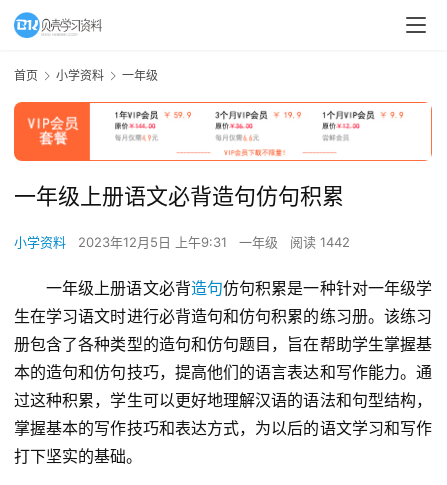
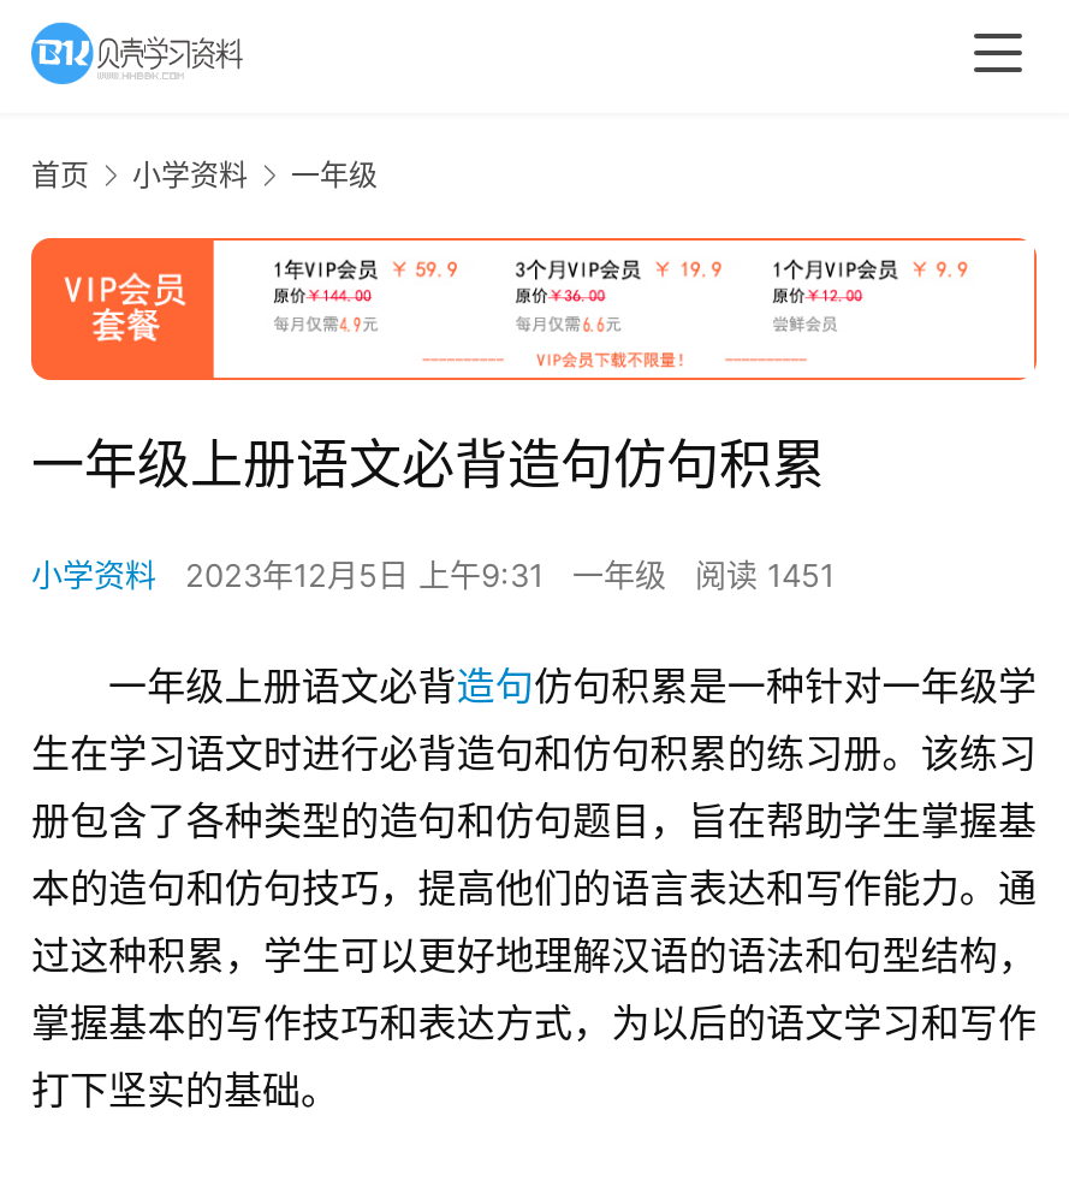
- 小学资料 2023年12月5日 上午9:31 一年级 阅读 1442
+ 小学资料 2023年12月5日 上午9:31 一年级 阅读 1451
